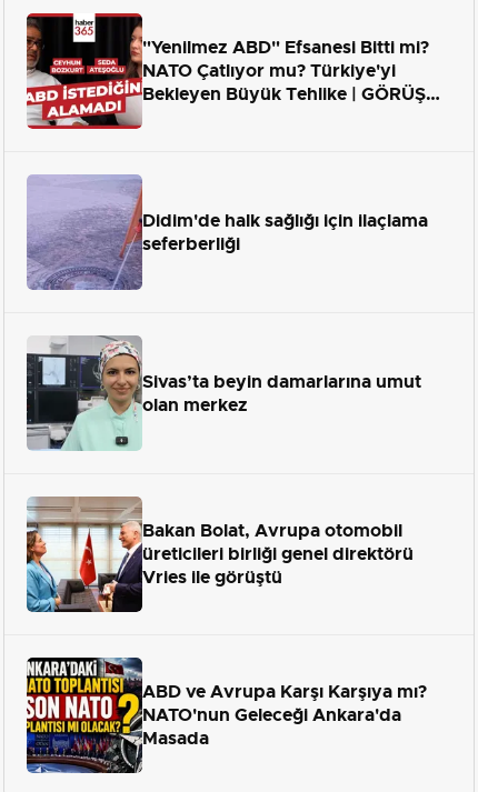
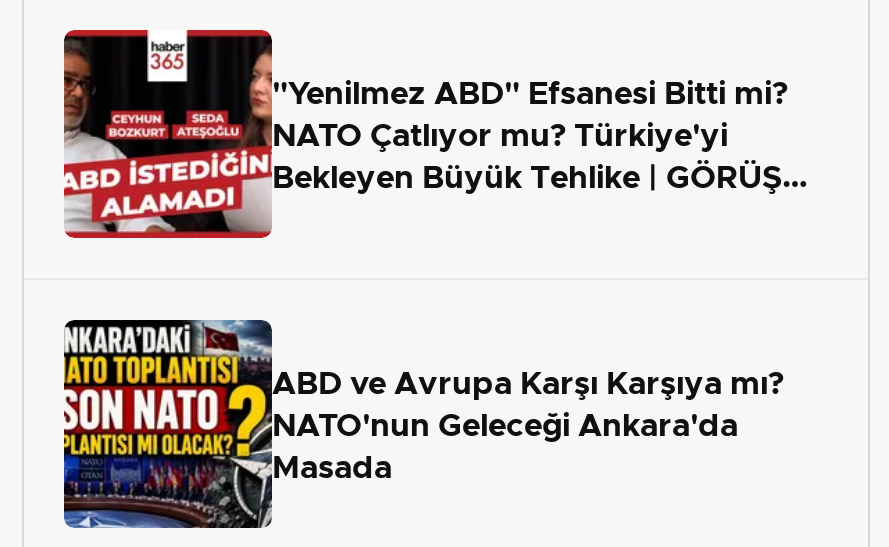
- [image]
- Didim'de halk sağlığı için ilaçlama
- seferberliği

- [image]
- Sivas’ta beyin damarlarına umut
- olan merkez

- [image]
- Bakan Bolat, Avrupa otomobil
- üreticileri birliği genel direktörü
- Vries ile görüştü
